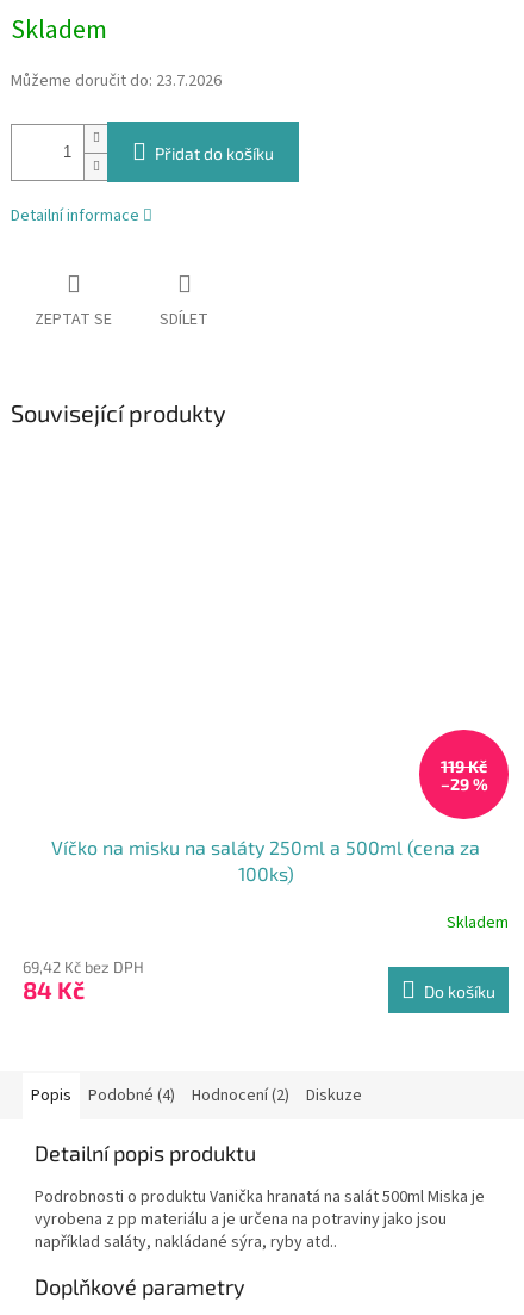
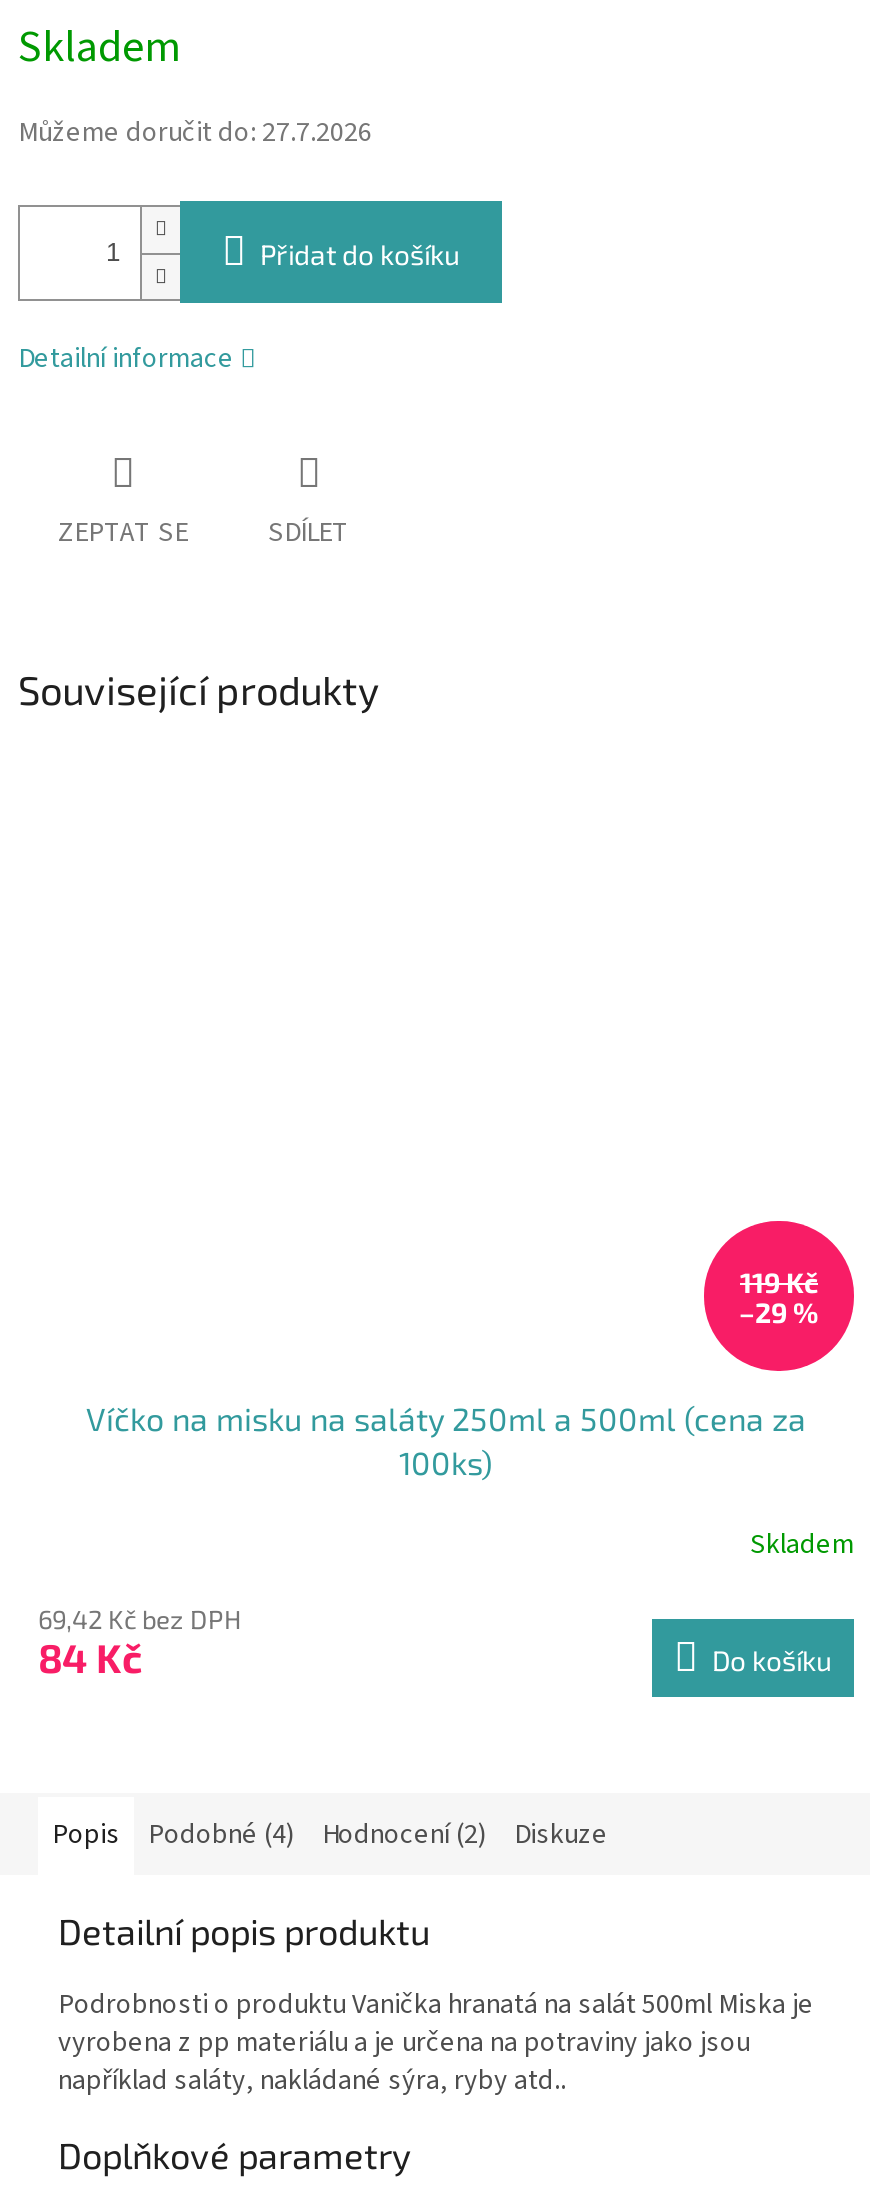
- Můžeme doručit do: 23.7.2026
+ Můžeme doručit do: 27.7.2026
